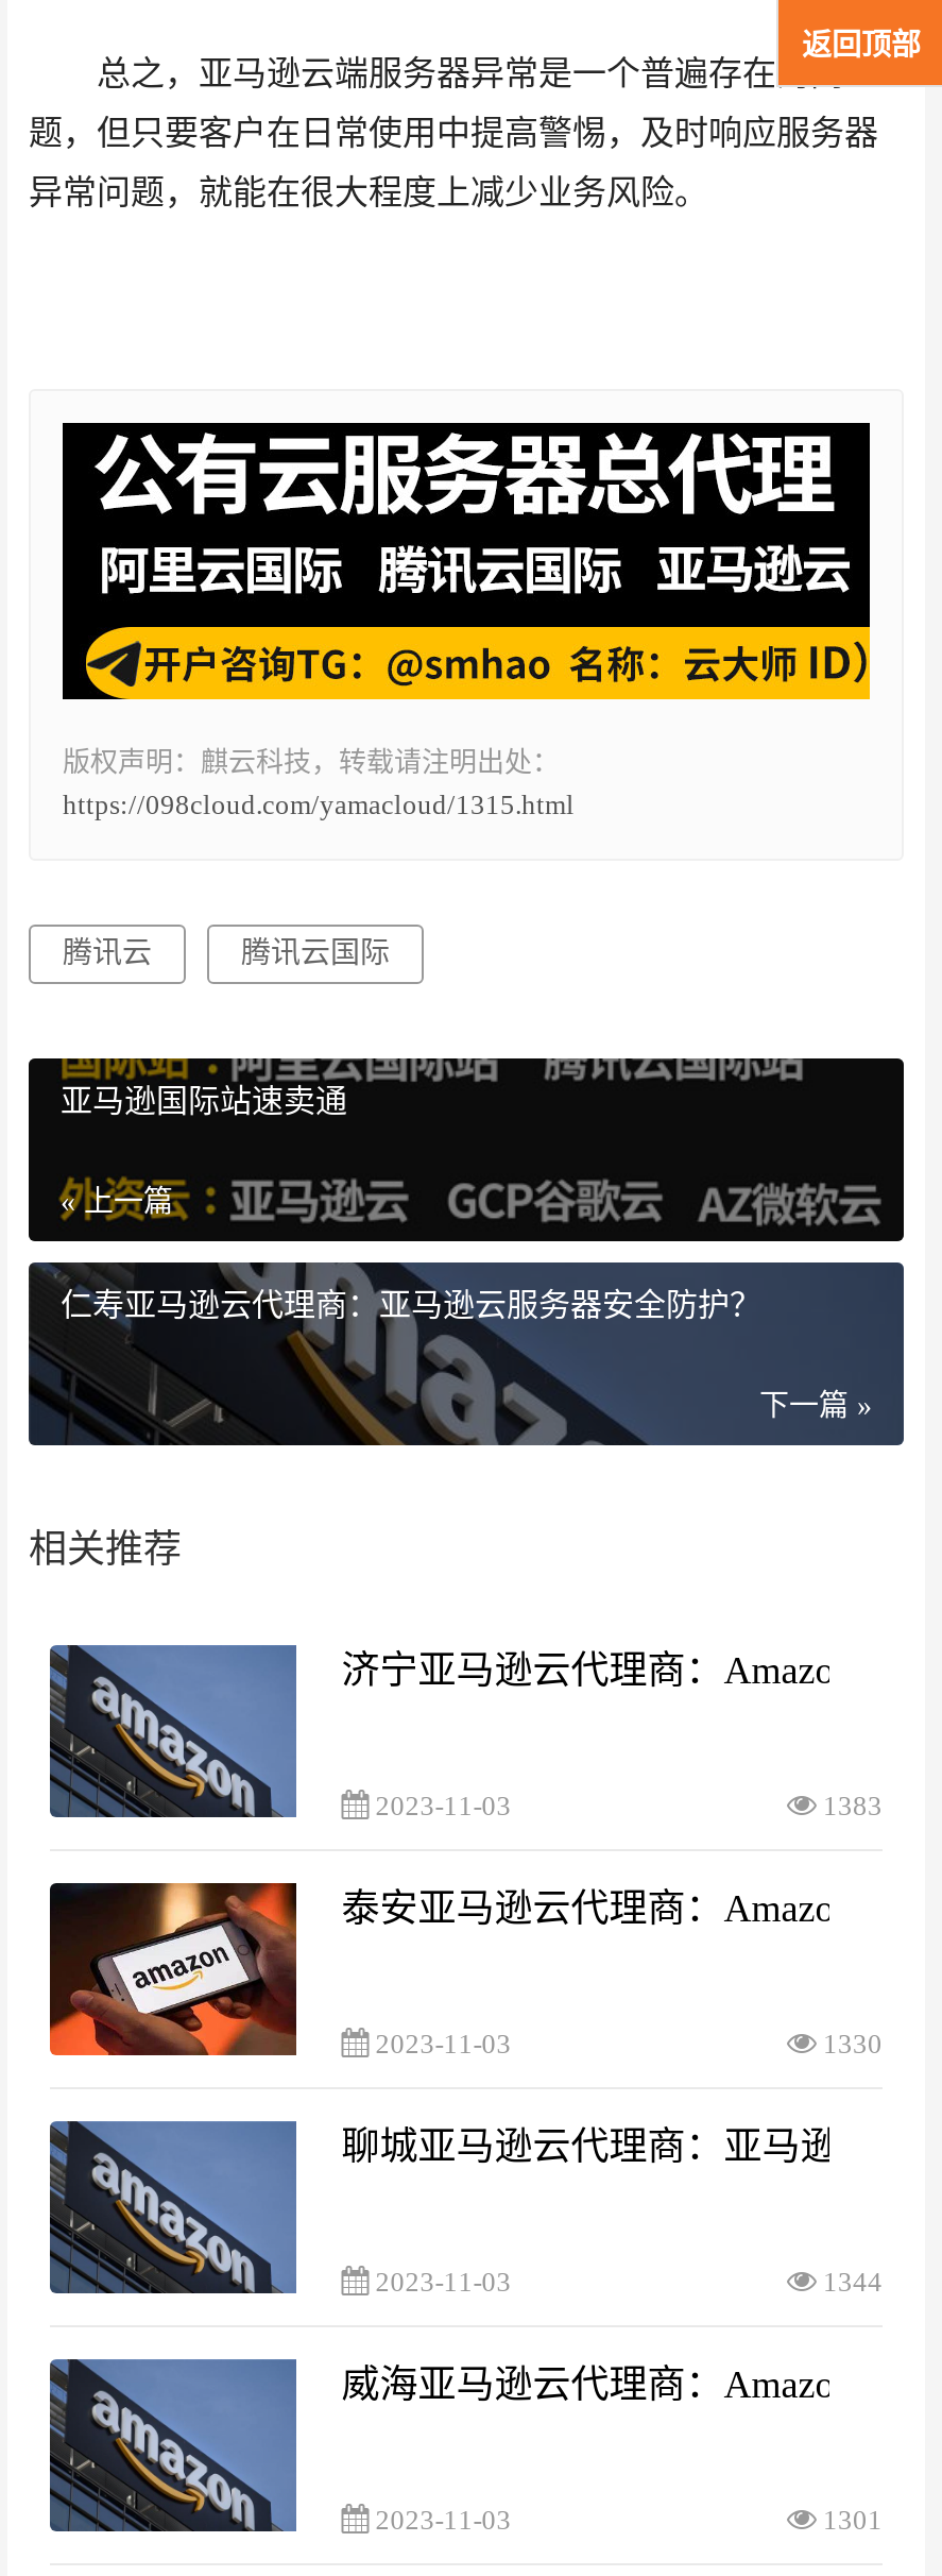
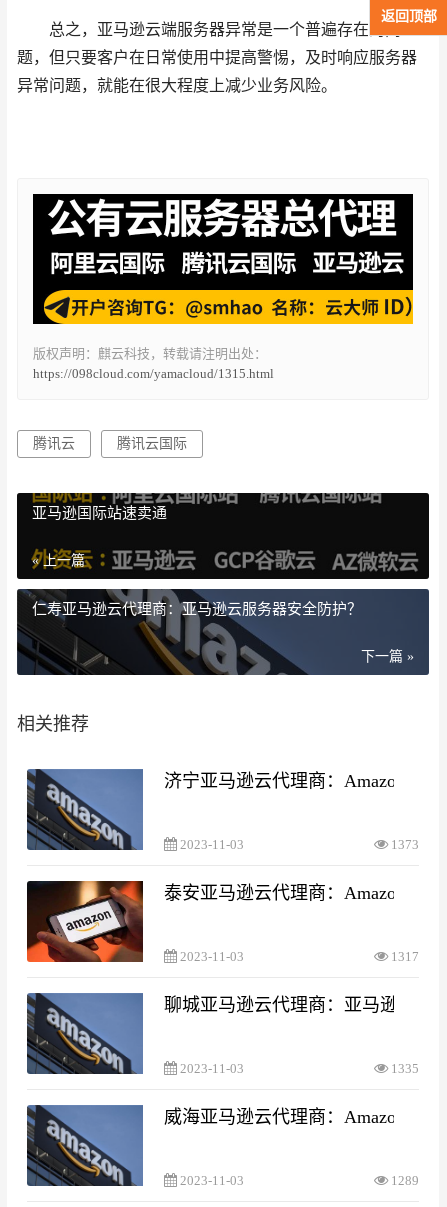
- 1383
+ 1373

- 1330
+ 1317

- 1344
+ 1335

- 1301
+ 1289
